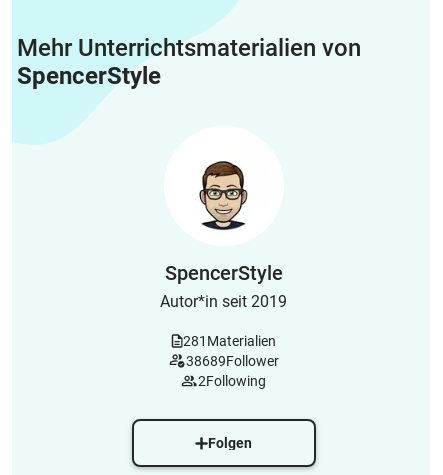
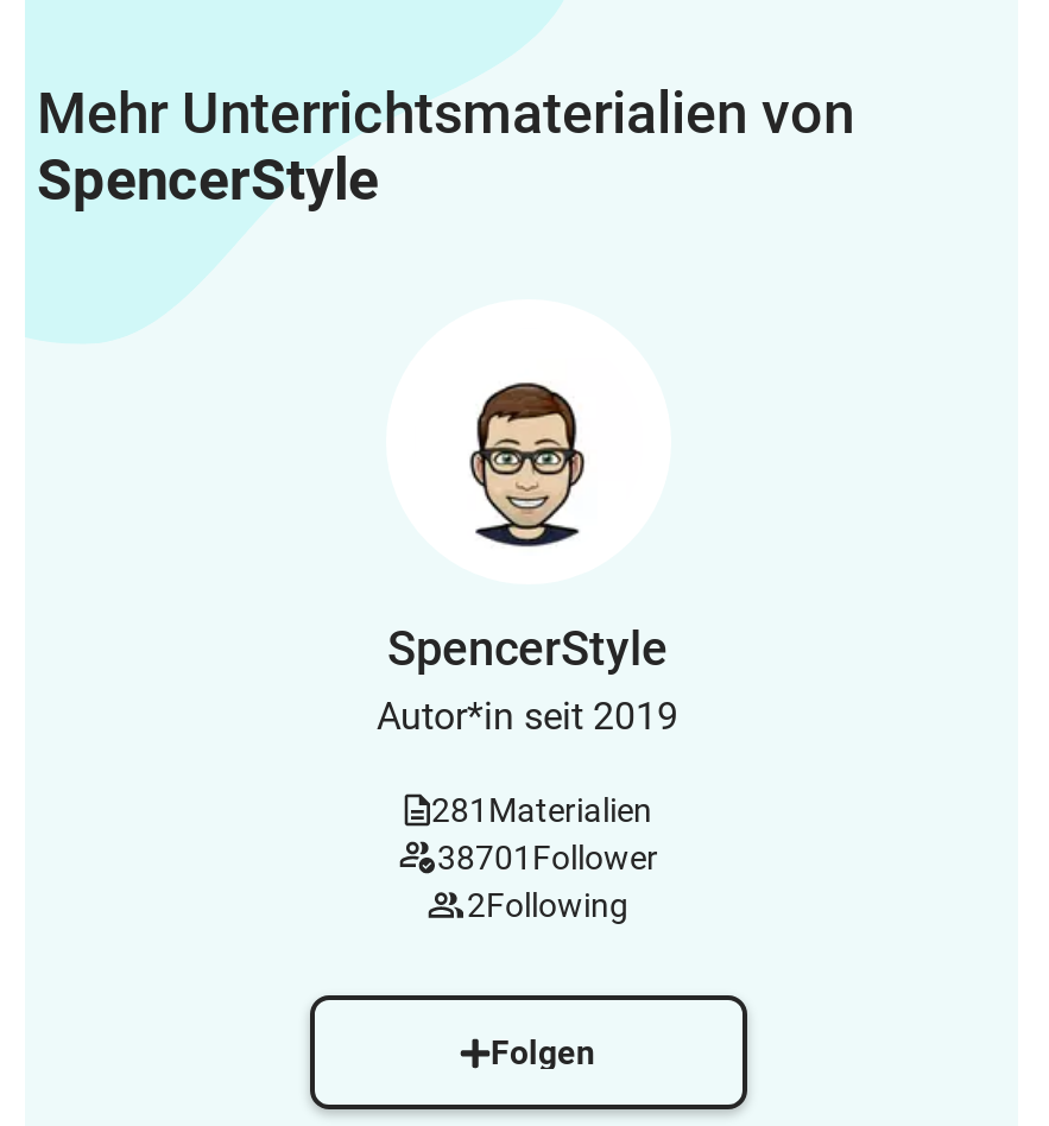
- 38689 Follower
+ 38701 Follower
